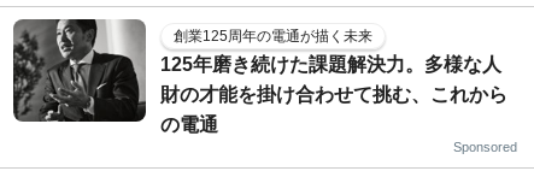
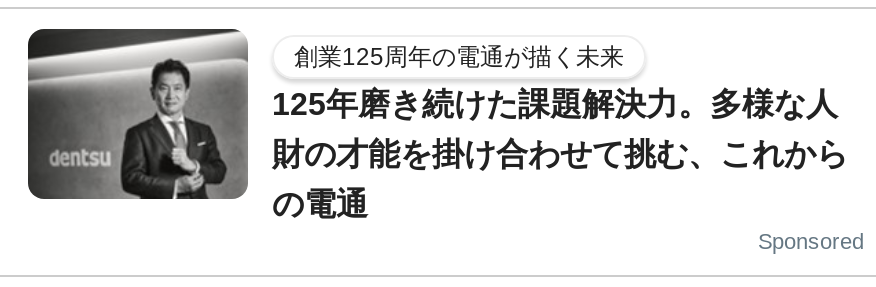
- [image]
+ [image]
